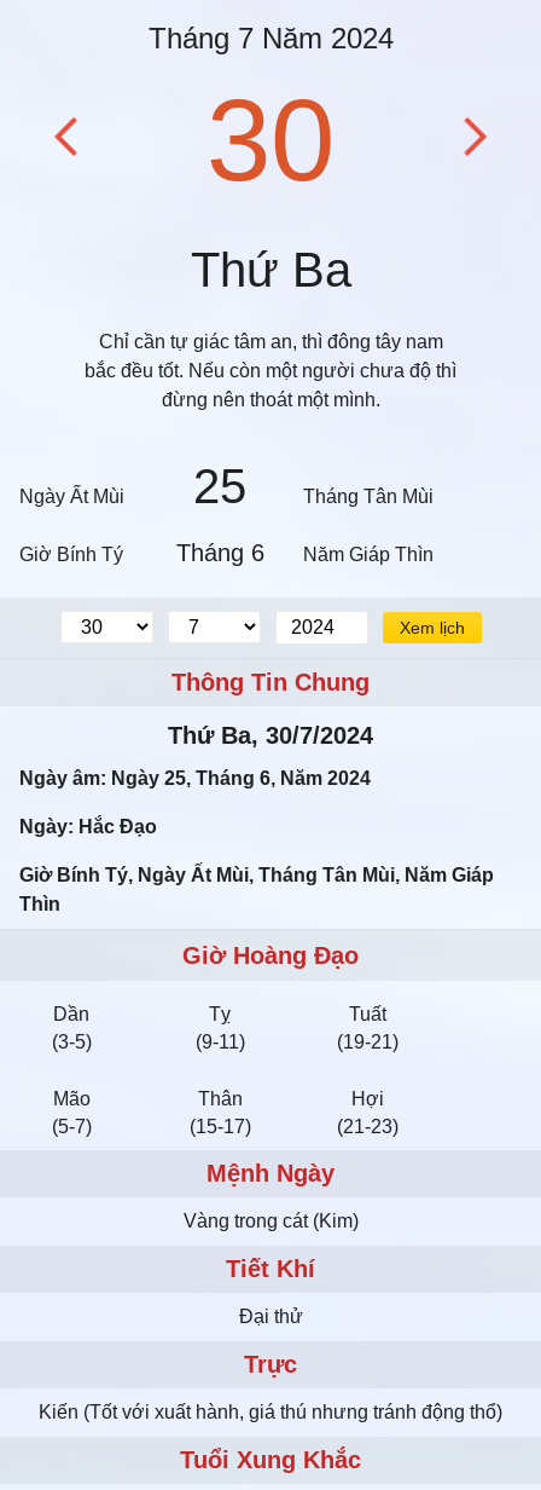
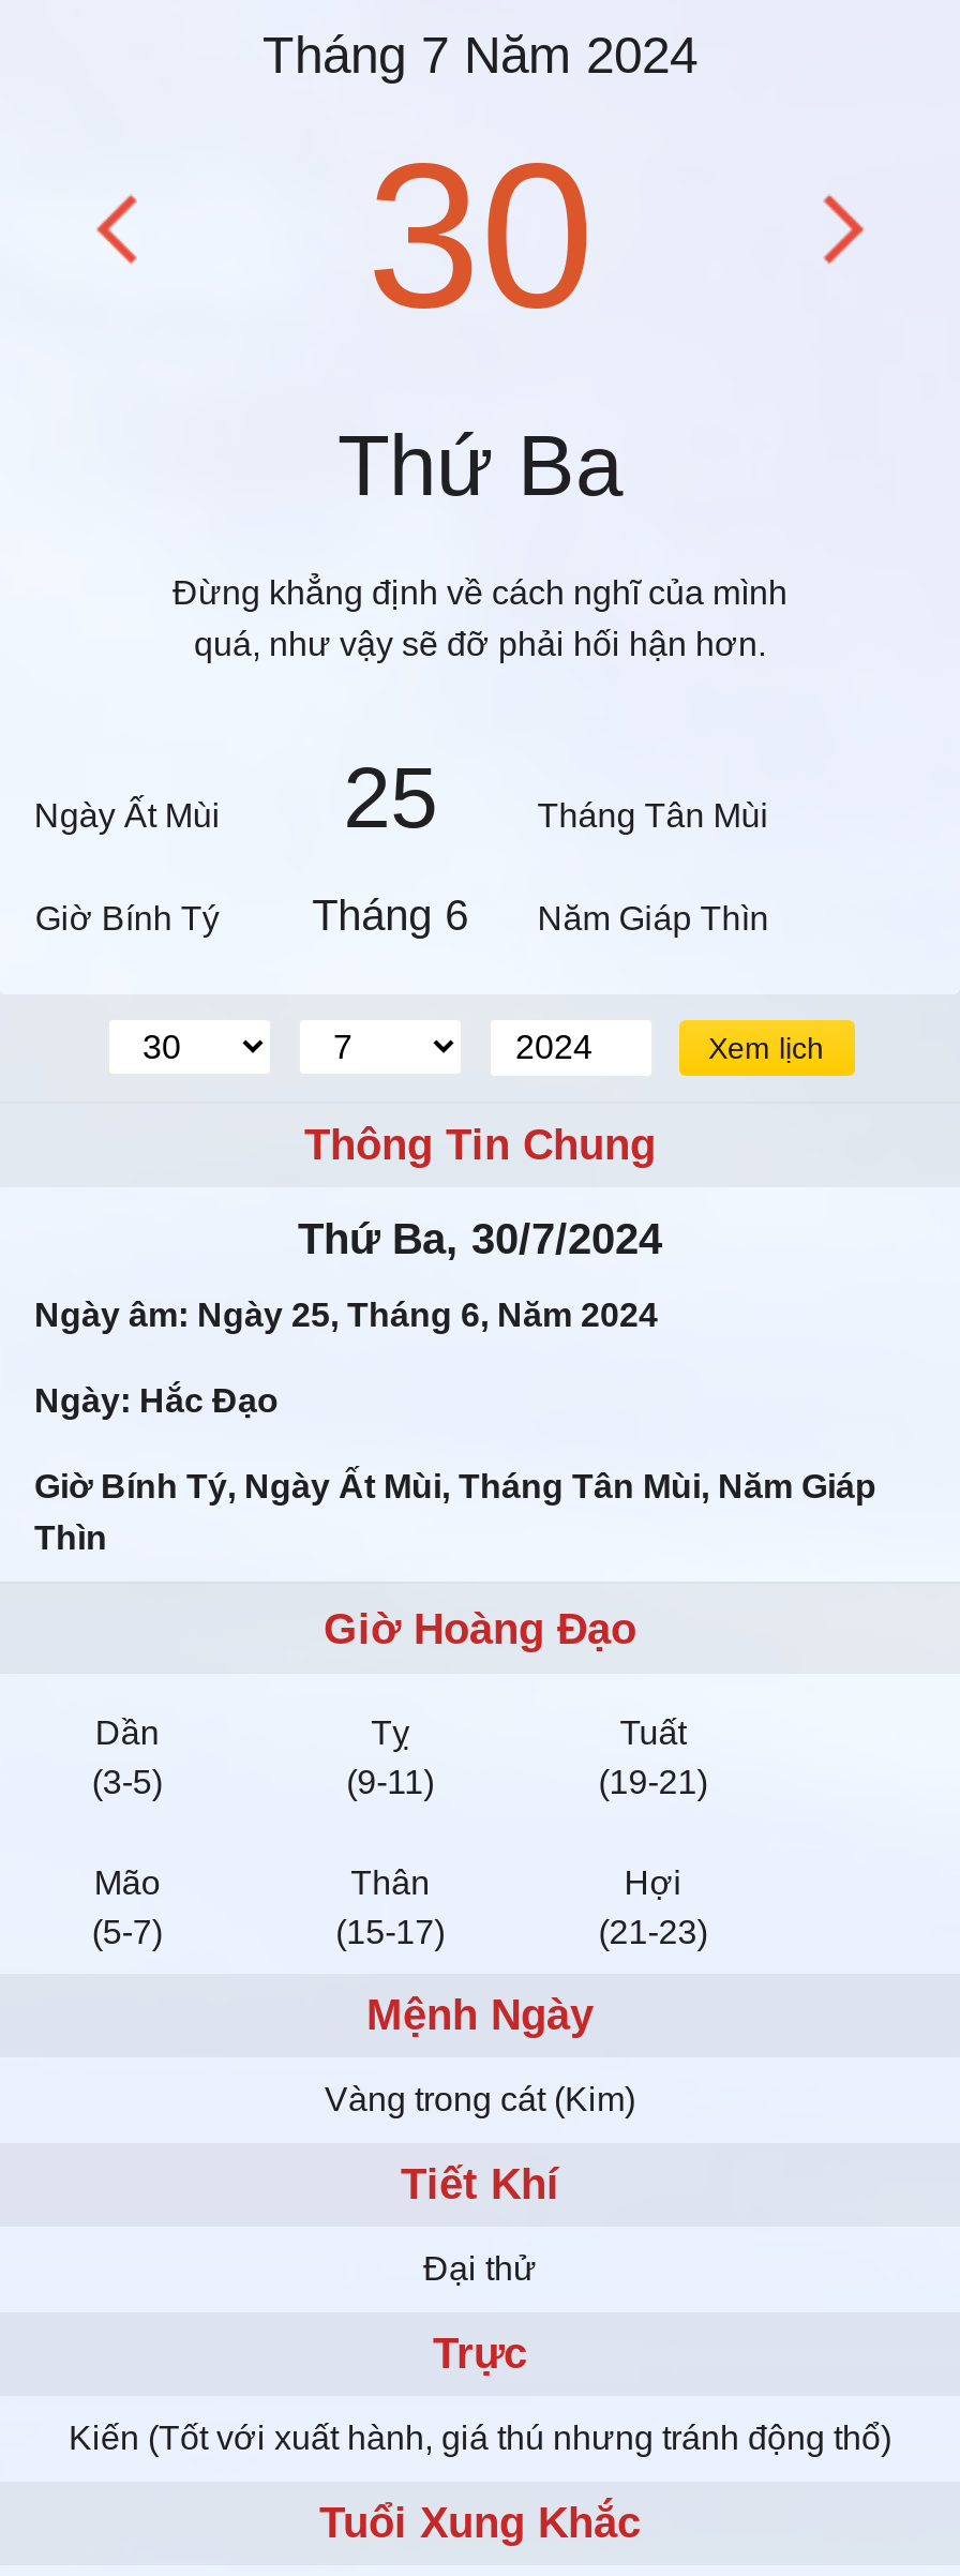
- Chỉ cần tự giác tâm an, thì đông tây nam
- bắc đều tốt. Nếu còn một người chưa độ thì
- đừng nên thoát một mình.
+ Đừng khẳng định về cách nghĩ của mình
+ quá, như vậy sẽ đỡ phải hối hận hơn.
